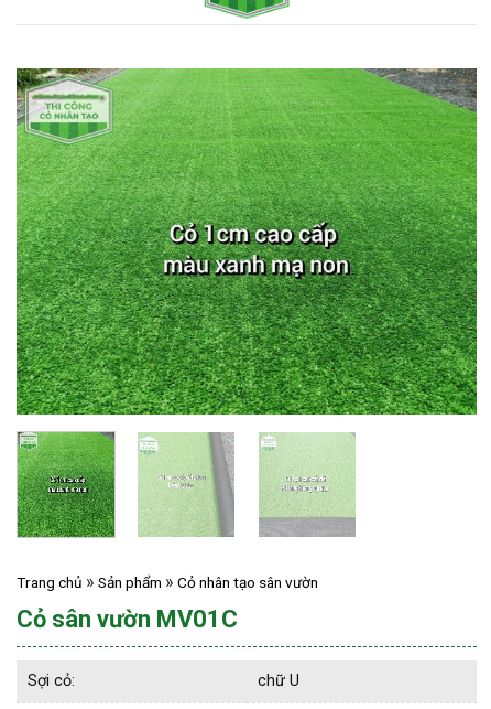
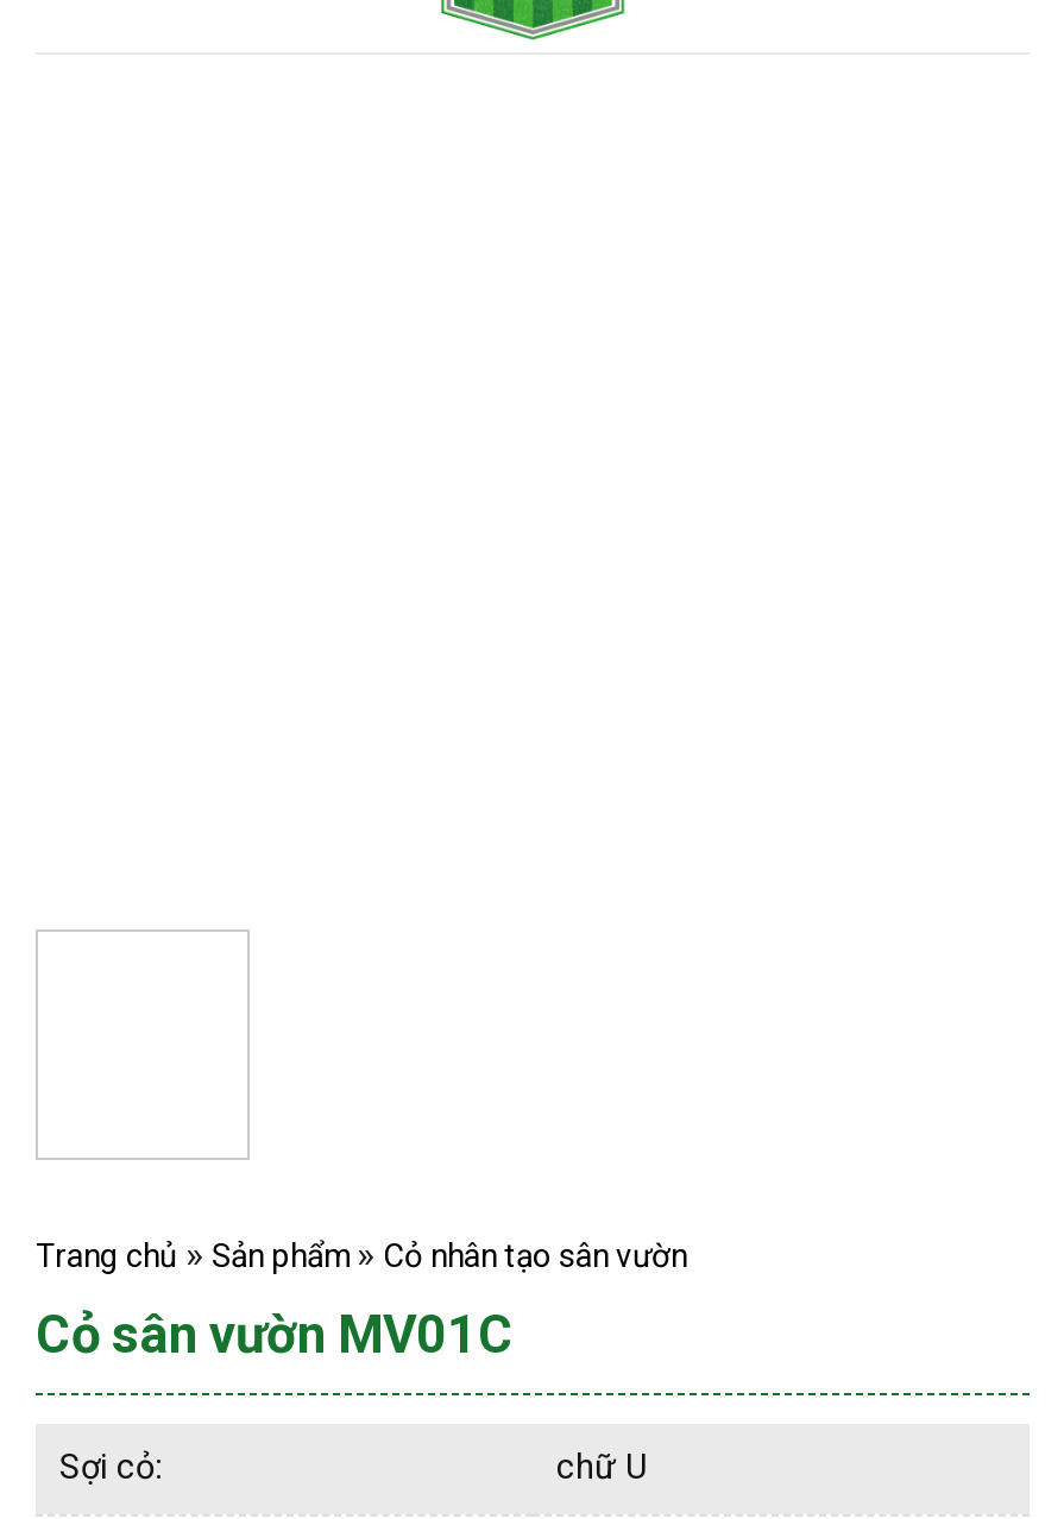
- [image]

- [image]

- [image]

- [image]
